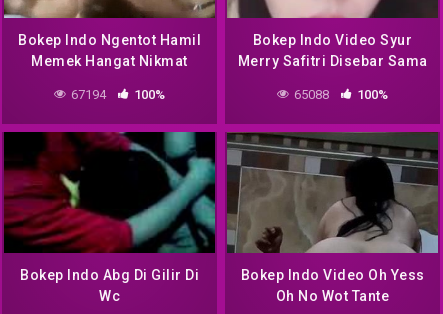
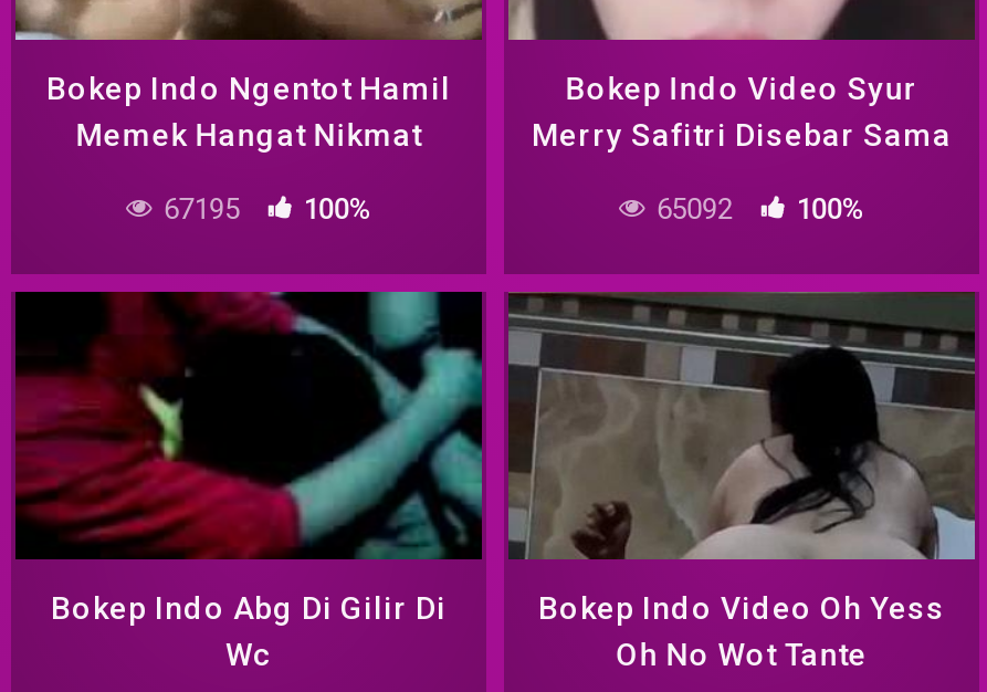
- 67194 100%
+ 67195 100%

- 65088 100%
+ 65092 100%
